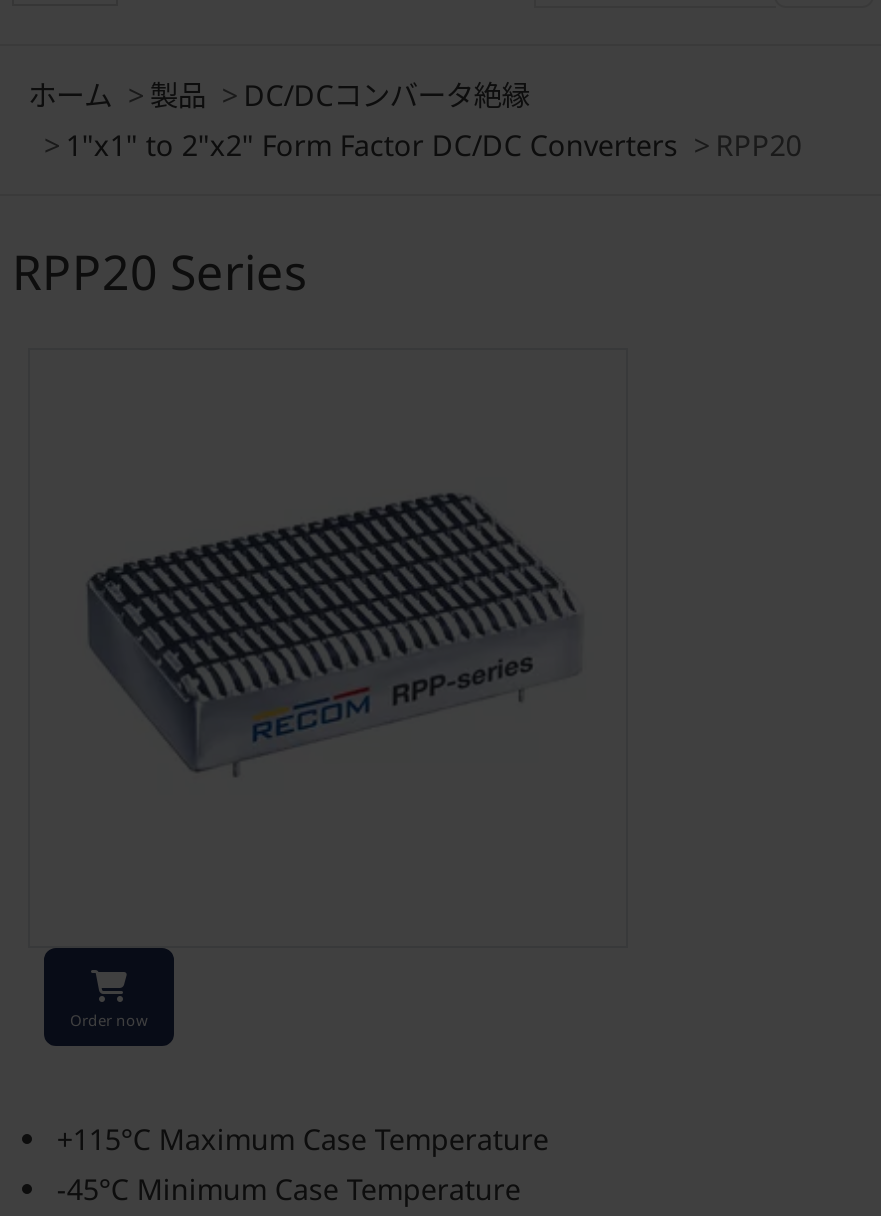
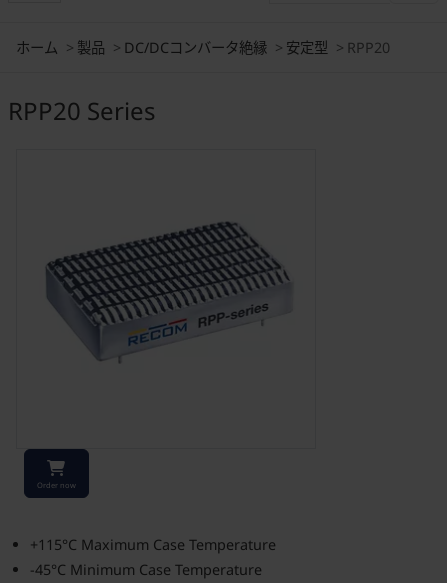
- 1"x1" to 2"x2" Form Factor DC/DC Converters
+ 安定型
